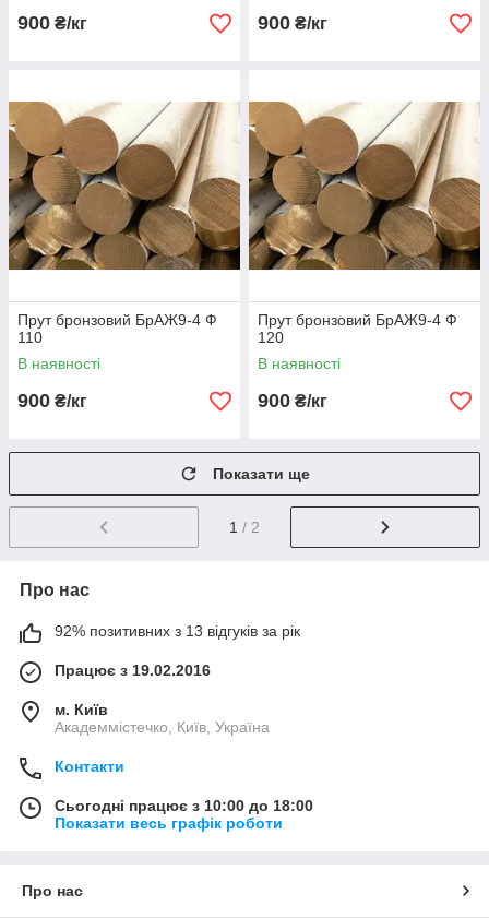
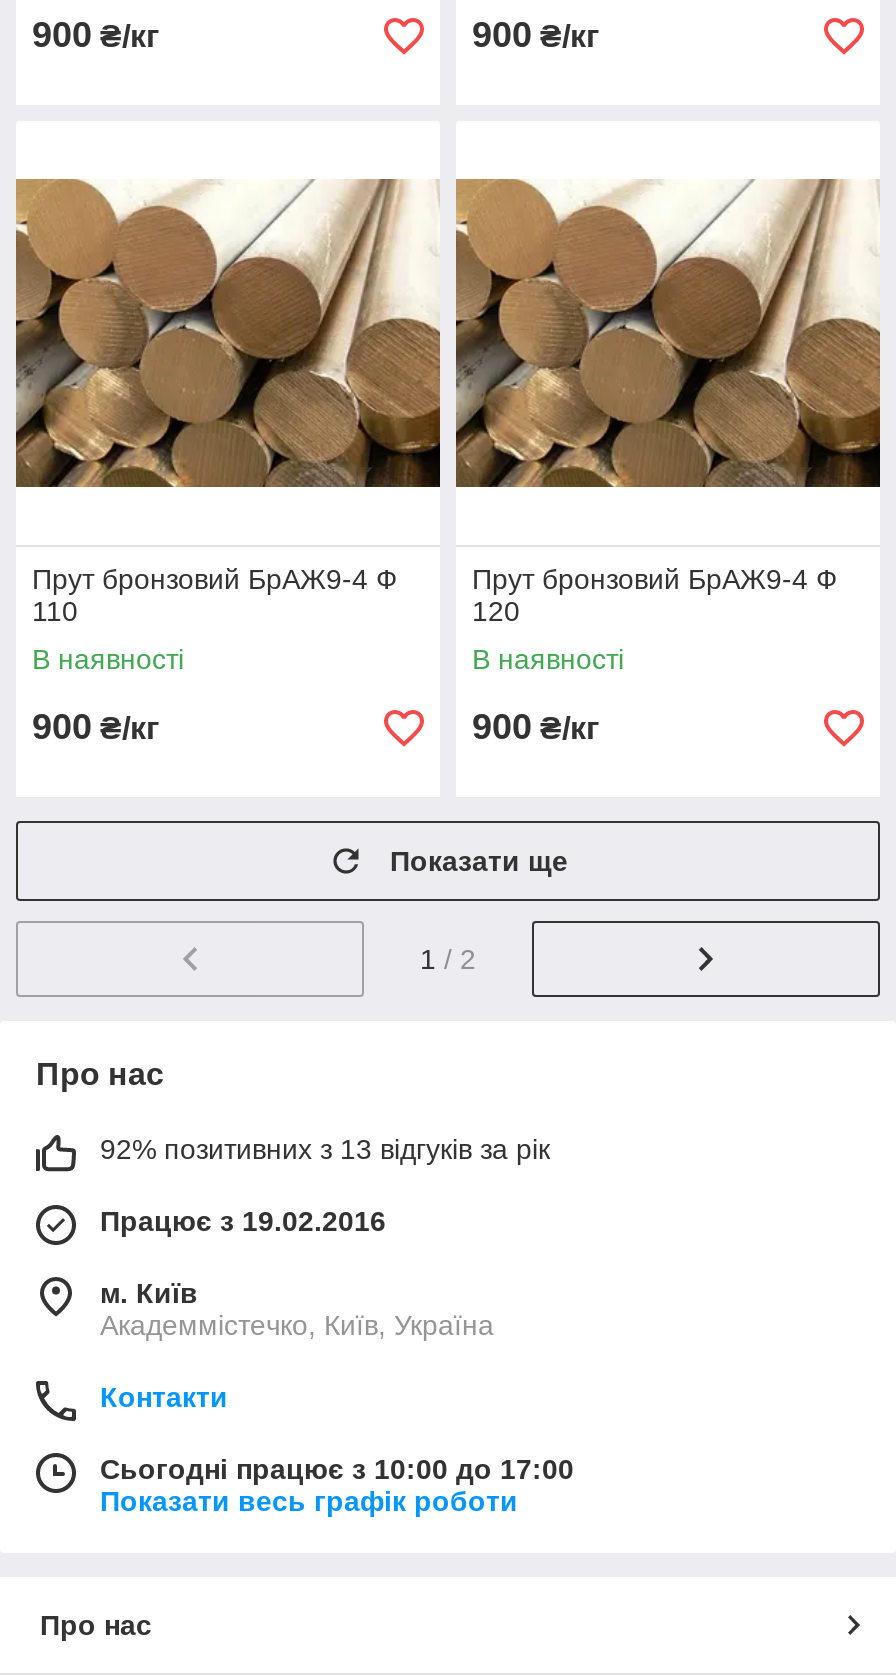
- Сьогодні працює з 10:00 до 18:00
+ Сьогодні працює з 10:00 до 17:00
